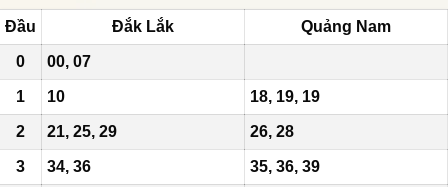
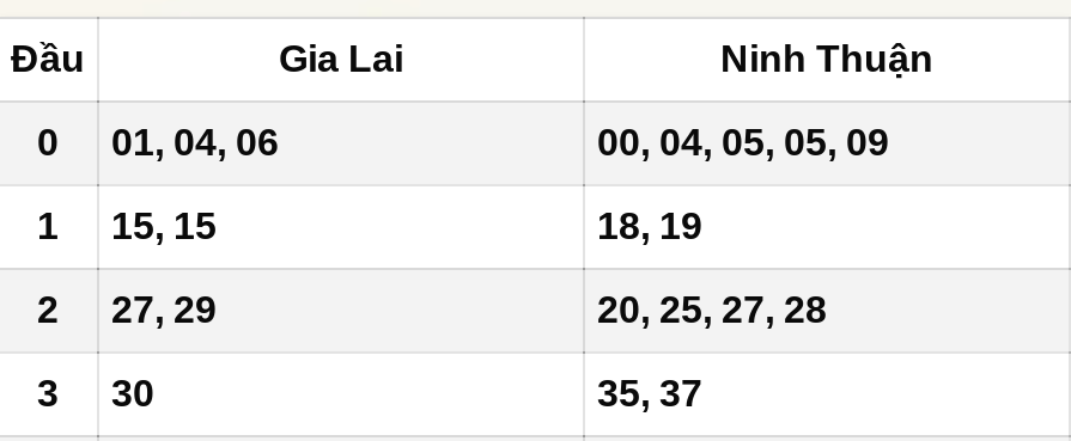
- Đắk Lắk
- Quảng Nam
+ Gia Lai
+ Ninh Thuận

- 00, 07
+ 01, 04, 06
+ 00, 04, 05, 05, 09

- 10
- 18, 19, 19
+ 15, 15
+ 18, 19

- 21, 25, 29
- 26, 28
+ 27, 29
+ 20, 25, 27, 28

- 34, 36
- 35, 36, 39
+ 30
+ 35, 37
